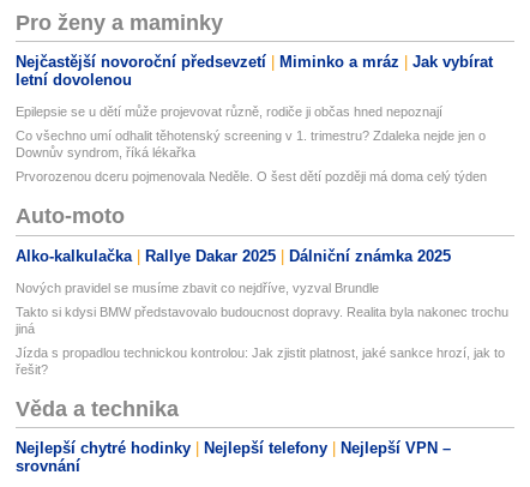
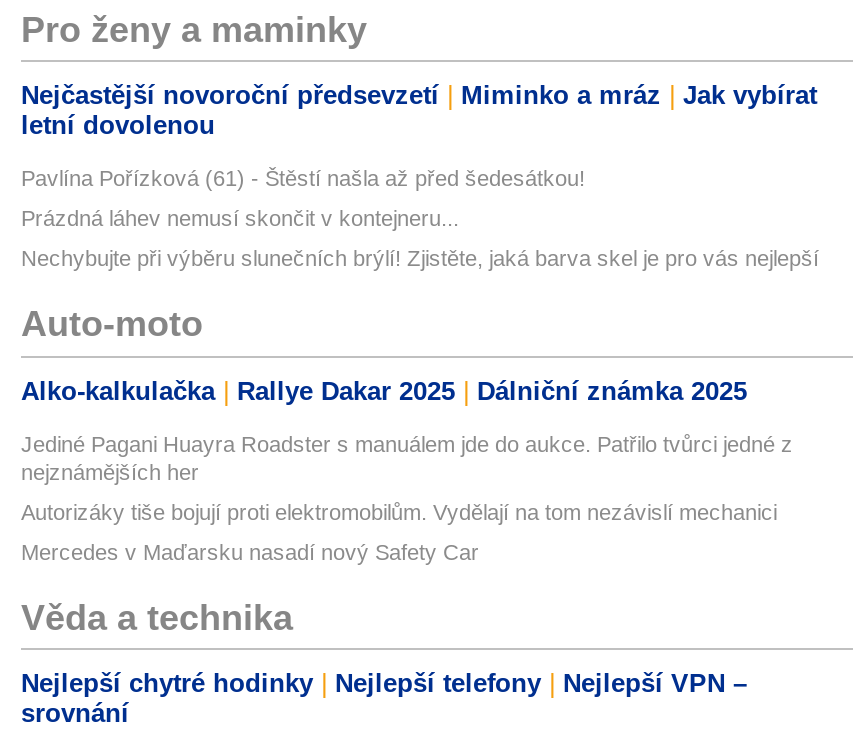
- Epilepsie se u dětí může projevovat různě, rodiče ji občas hned nepoznají
+ Pavlína Pořízková (61) - Štěstí našla až před šedesátkou!

- Co všechno umí odhalit těhotenský screening v 1. trimestru? Zdaleka nejde jen o
- Downův syndrom, říká lékařka
+ Prázdná láhev nemusí skončit v kontejneru...

- Prvorozenou dceru pojmenovala Neděle. O šest dětí později má doma celý týden
+ Nechybujte při výběru slunečních brýlí! Zjistěte, jaká barva skel je pro vás nejlepší

- Nových pravidel se musíme zbavit co nejdříve, vyzval Brundle
+ Jediné Pagani Huayra Roadster s manuálem jde do aukce. Patřilo tvůrci jedné z
+ nejznámějších her

- Takto si kdysi BMW představovalo budoucnost dopravy. Realita byla nakonec trochu
- jiná
+ Autorizáky tiše bojují proti elektromobilům. Vydělají na tom nezávislí mechanici

- Jízda s propadlou technickou kontrolou: Jak zjistit platnost, jaké sankce hrozí, jak to
- řešit?
+ Mercedes v Maďarsku nasadí nový Safety Car
